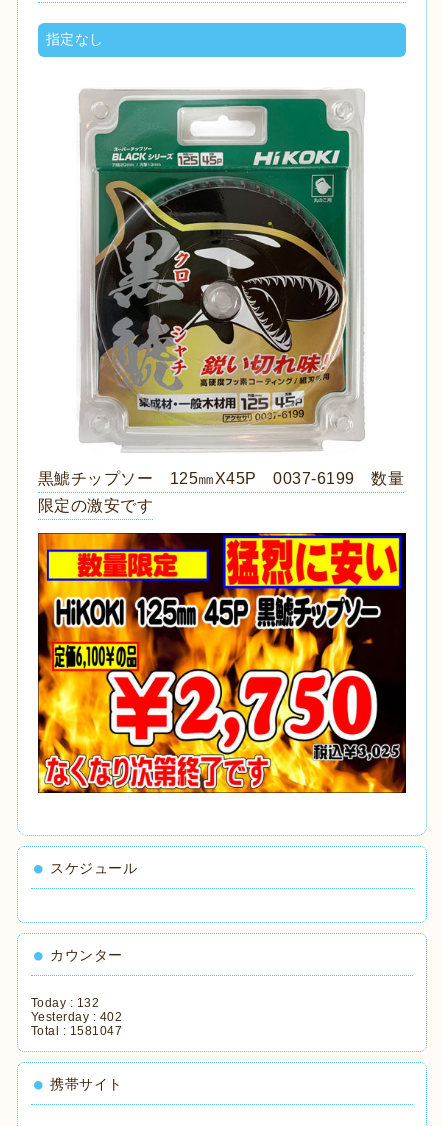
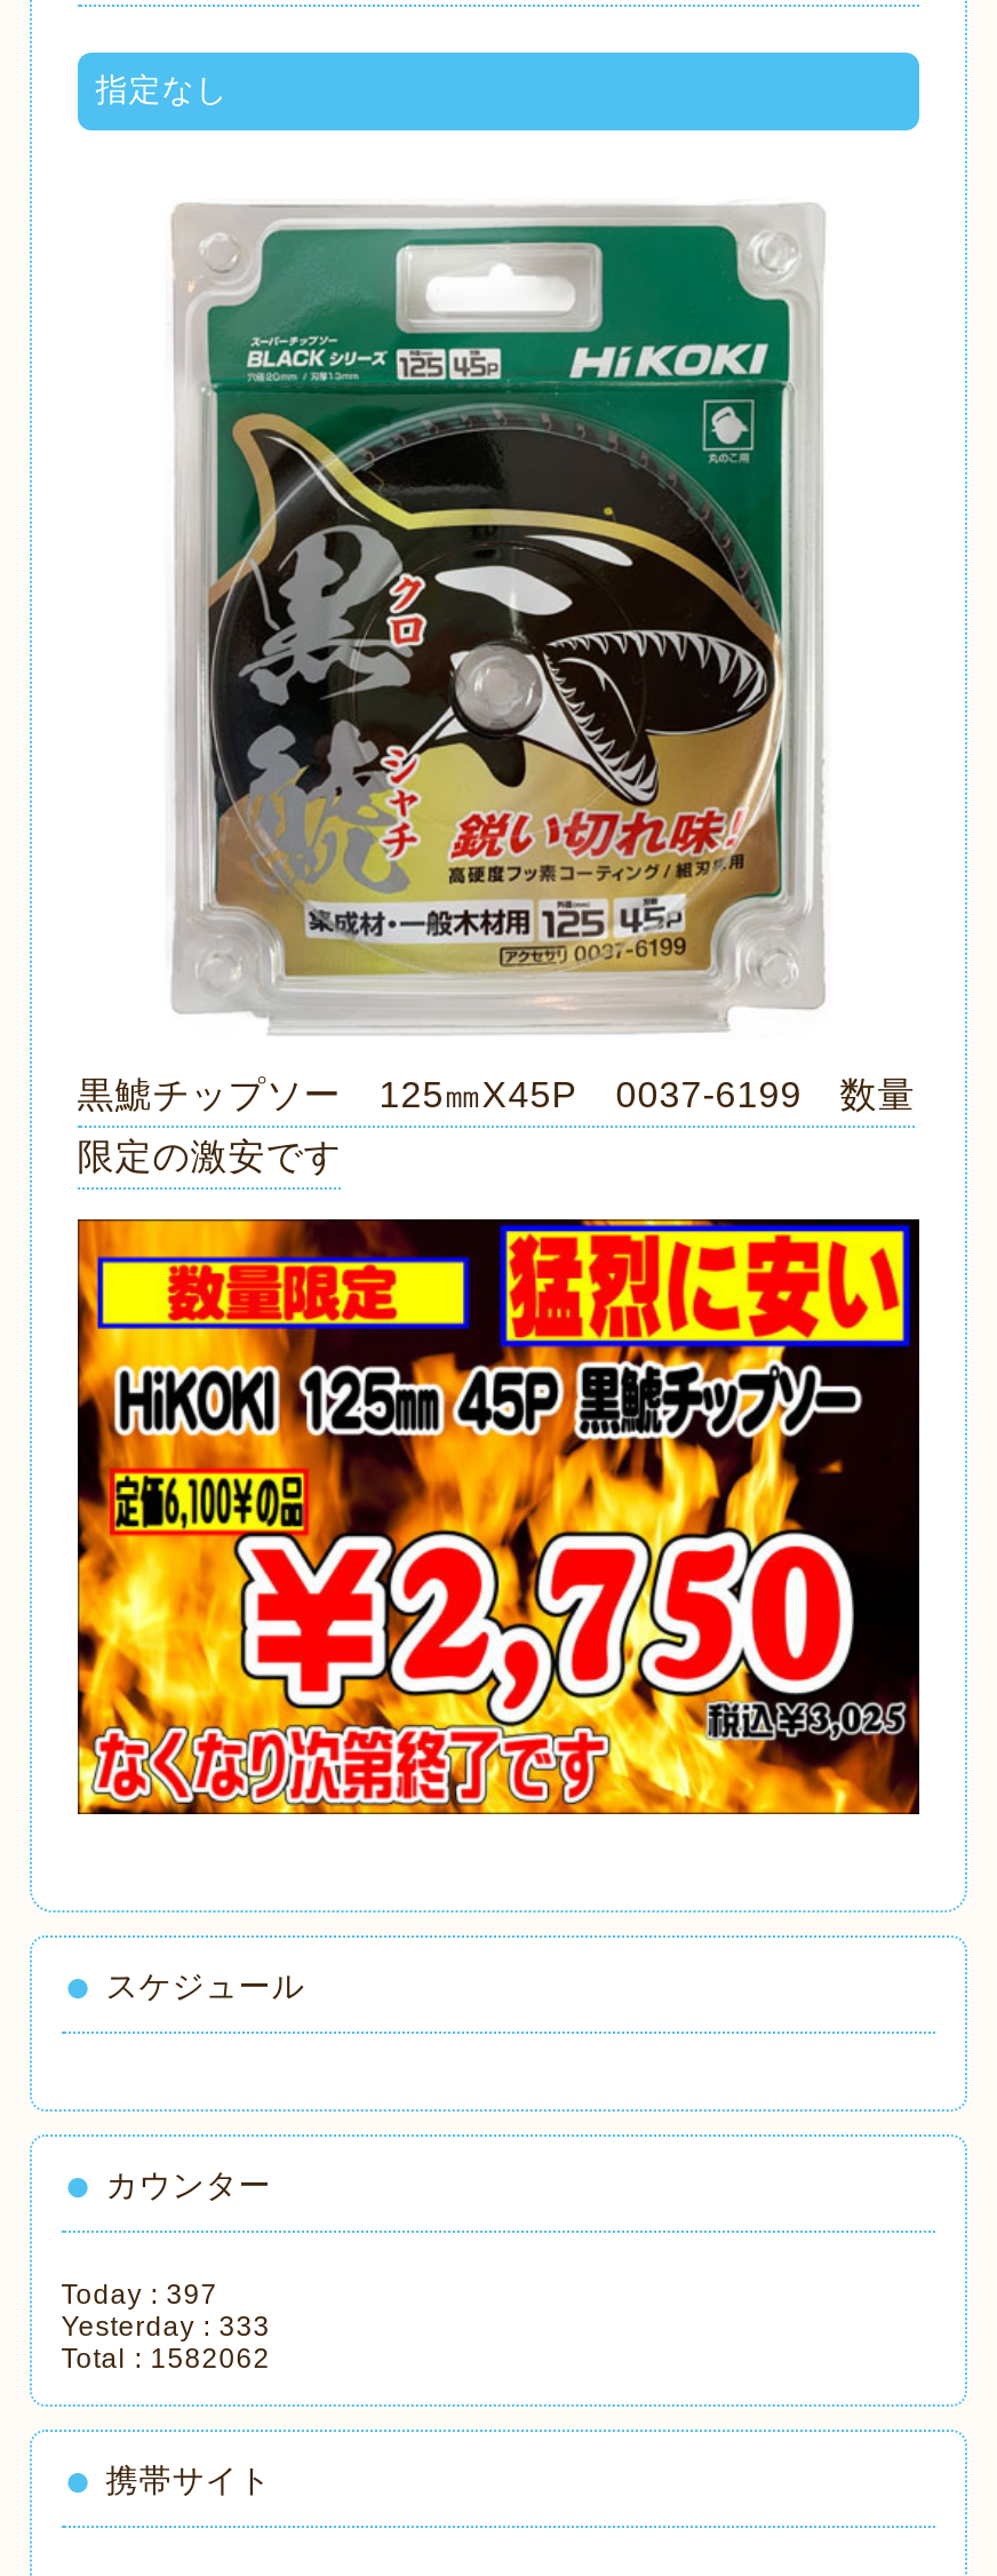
- Today : 132
+ Today : 397

- Yesterday : 402
+ Yesterday : 333

- Total : 1581047
+ Total : 1582062
